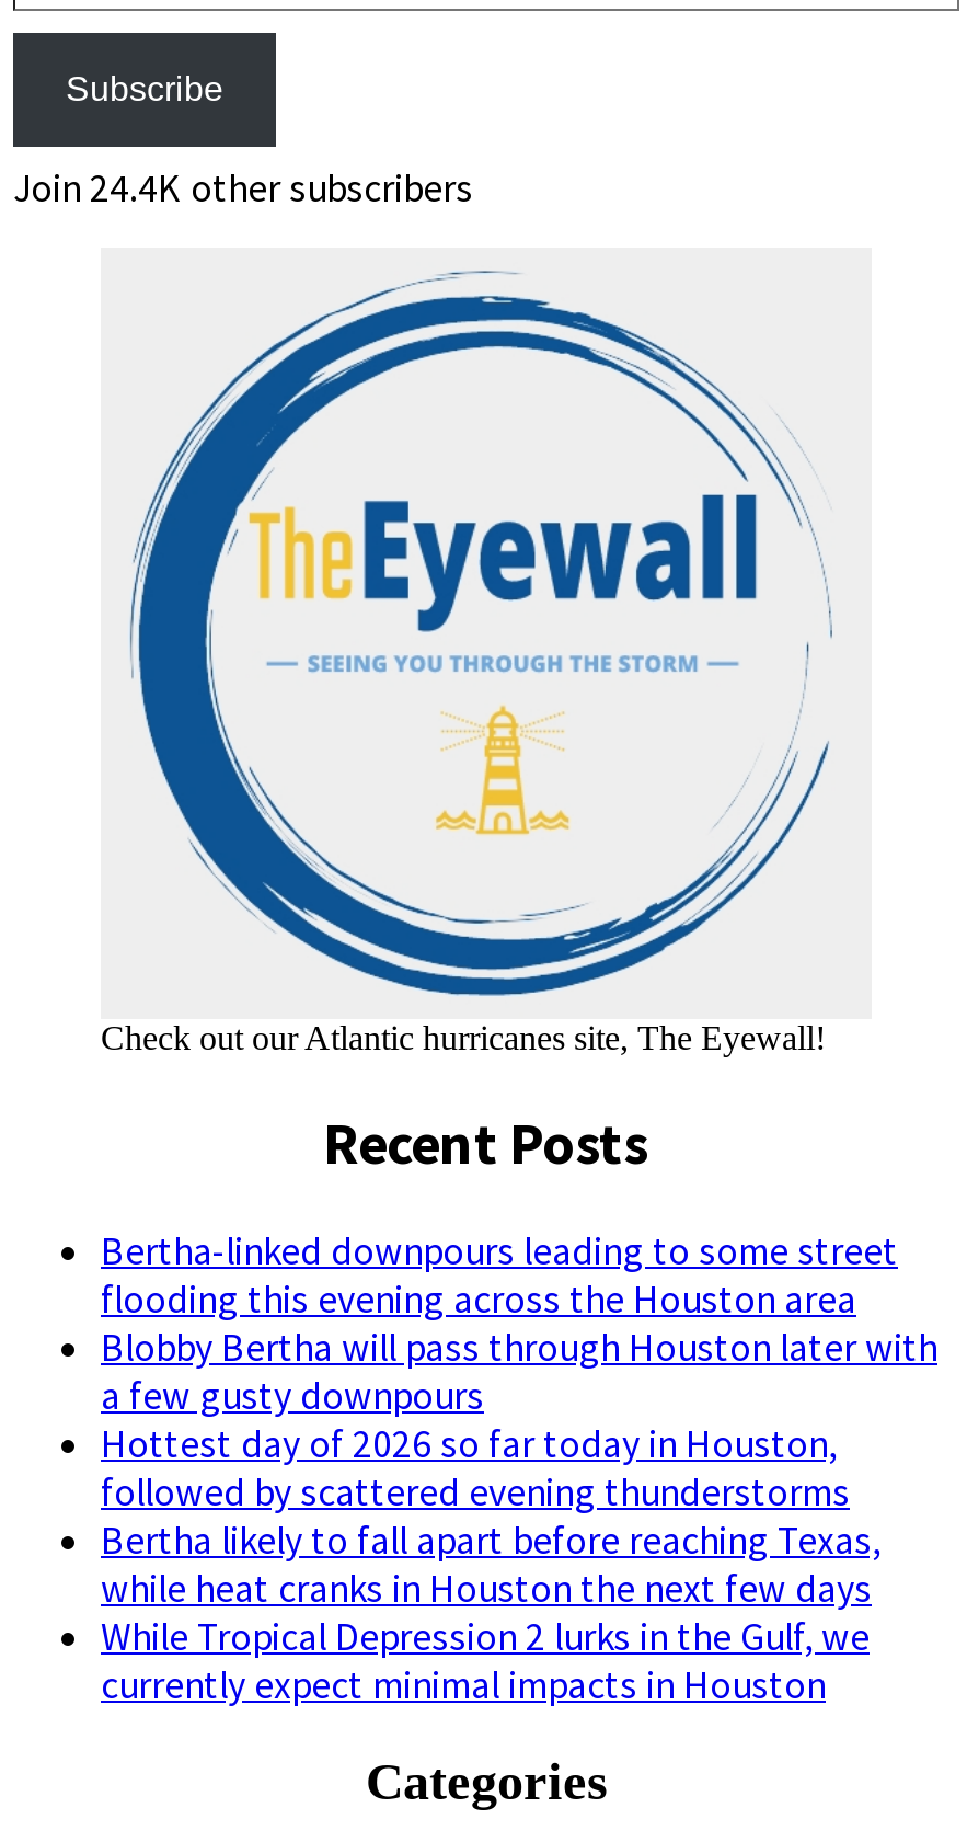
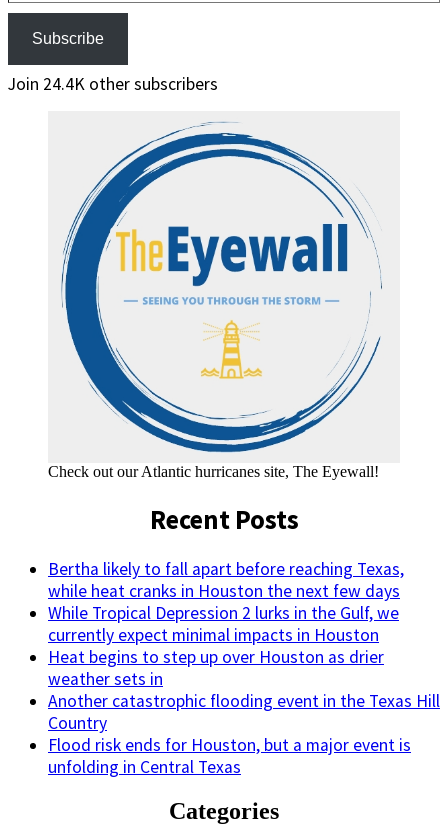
- Bertha-linked downpours leading to some street
- flooding this evening across the Houston area
- Blobby Bertha will pass through Houston later with
- a few gusty downpours
- Hottest day of 2026 so far today in Houston,
- followed by scattered evening thunderstorms

moved up: Bertha likely to fall apart before reaching Texas, | while heat cranks in Houston the next few days | While Tropical Depression 2 lurks in the Gulf, we | currently expect minimal impacts in Houston

+ Heat begins to step up over Houston as drier
+ weather sets in
+ Another catastrophic flooding event in the Texas Hill
+ Country
+ Flood risk ends for Houston, but a major event is
+ unfolding in Central Texas
